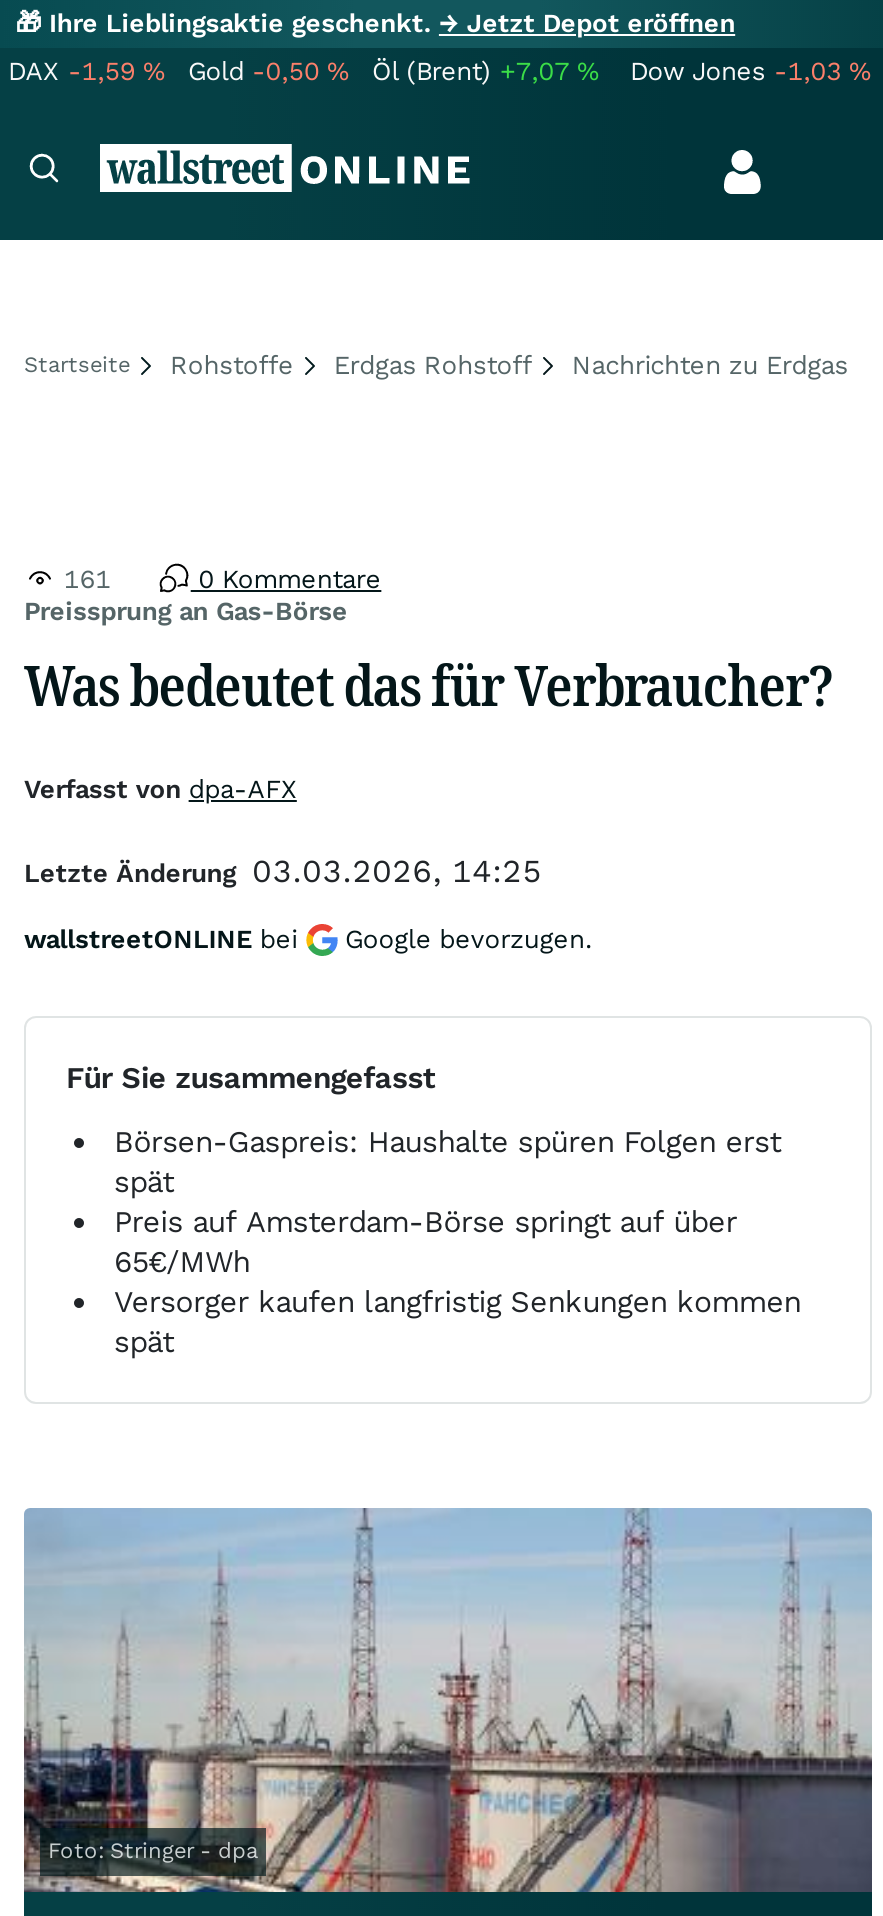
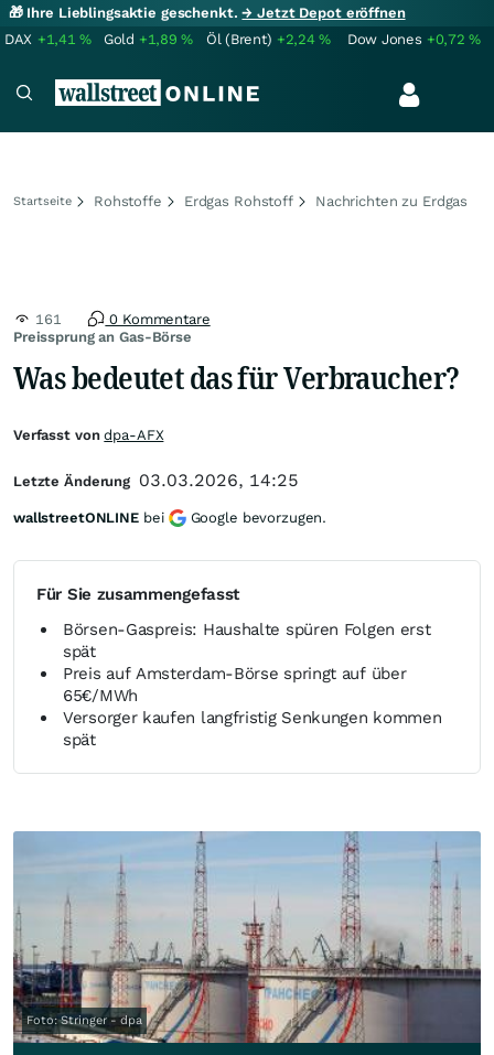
- DAX -1,59%
+ DAX +1,41%

- Gold -0,50%
+ Gold +1,89%

- Öl (Brent) +7,07%
+ Öl (Brent) +2,24%

- Dow Jones -1,03%
+ Dow Jones +0,72%
